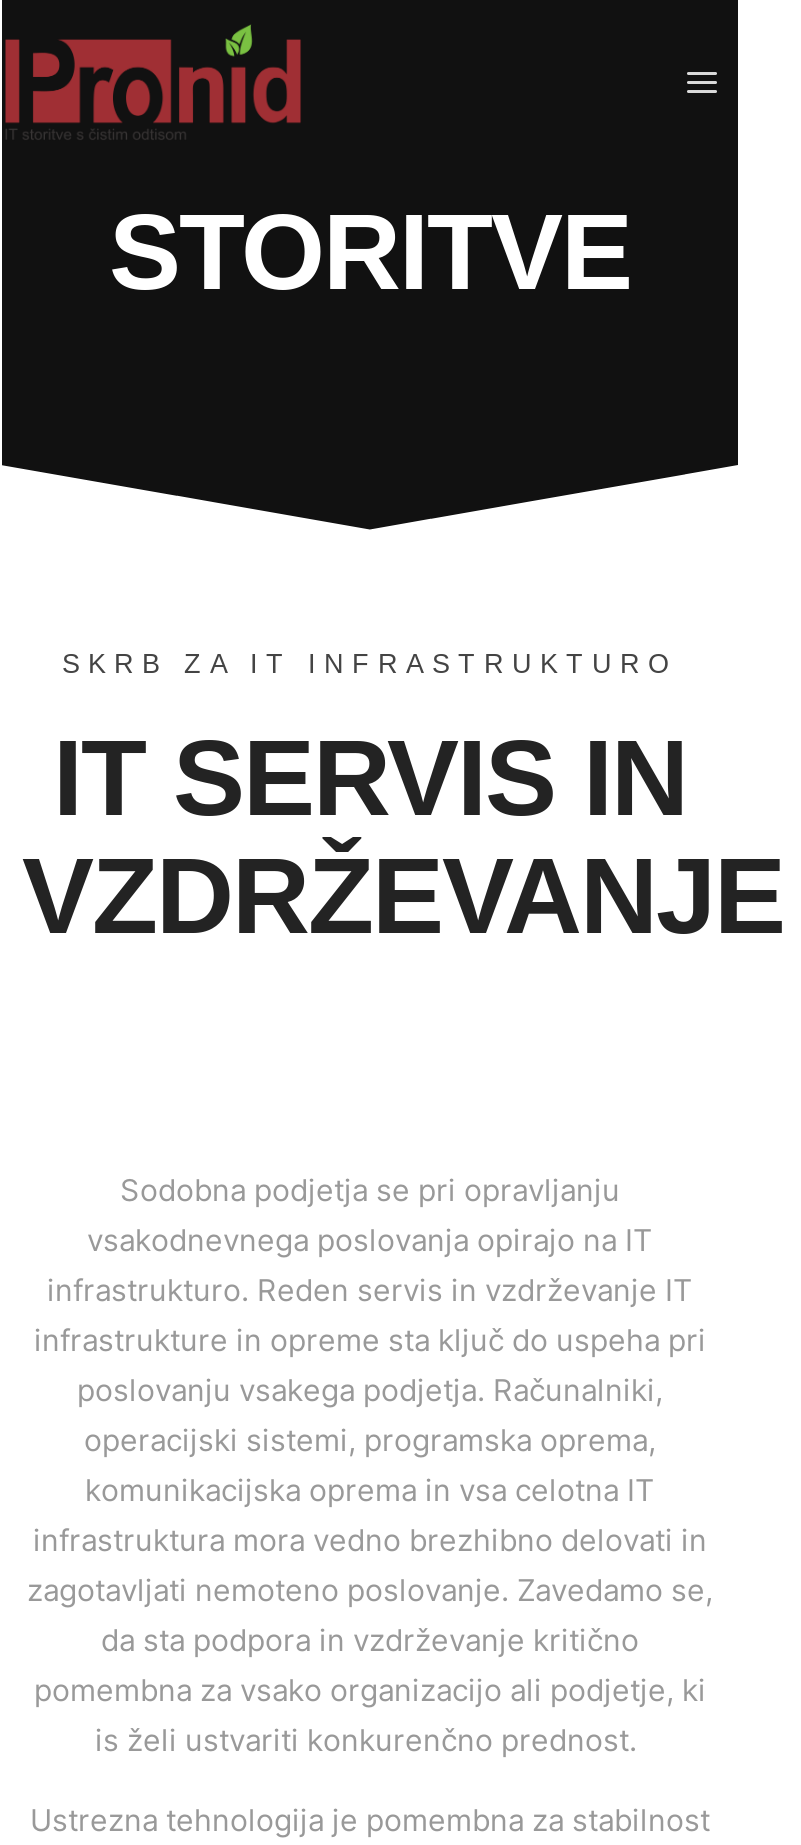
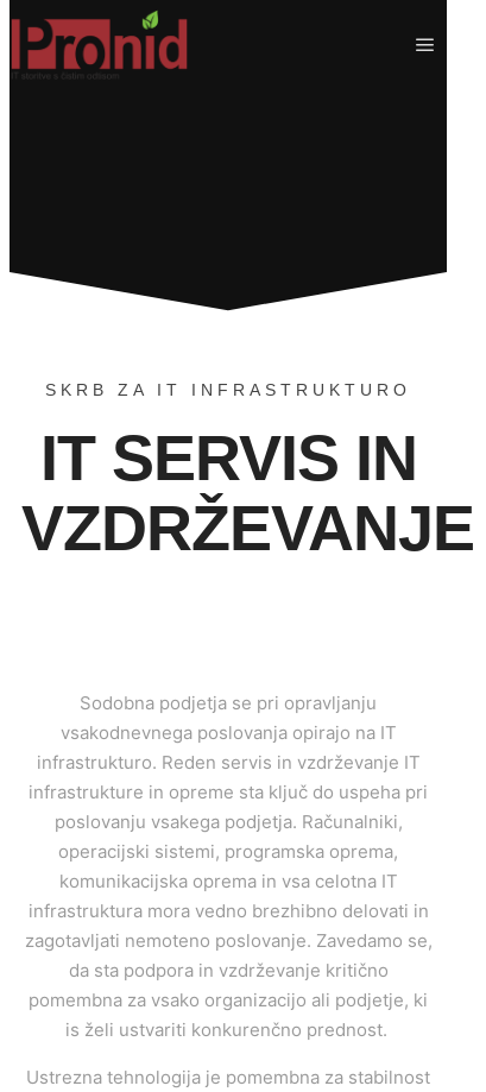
- STORITVE
